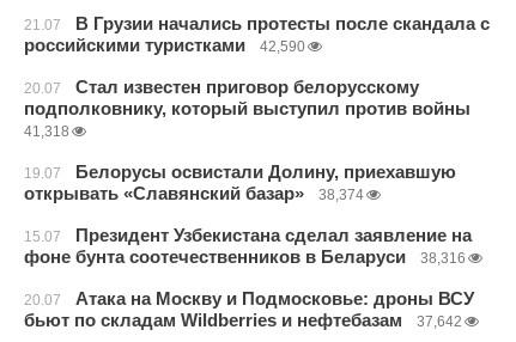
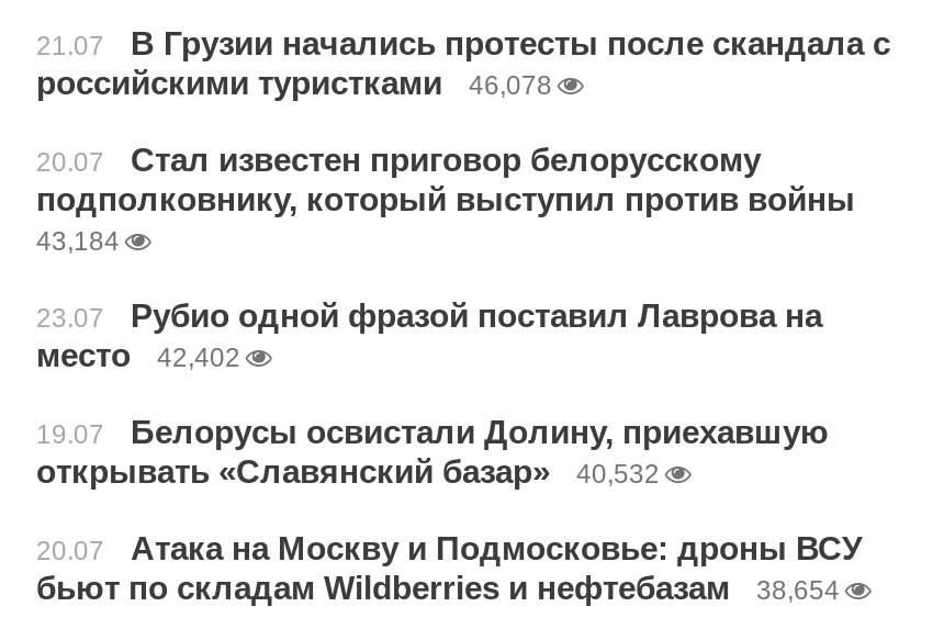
- российскими туристками 42,590
+ российскими туристками 46,078

- 41,318
+ 43,184
+ 23.07
+ Рубио одной фразой поставил Лаврова на
+ место
+ 42,402

moved down: 19.07 | Белорусы освистали Долину, приехавшую | открывать «Славянский базар»

- 38,374
- 15.07
- Президент Узбекистана сделал заявление на
- фоне бунта соотечественников в Беларуси
- 38,316
+ 40,532

- бьют по складам Wildberries и нефтебазам 37,642
+ бьют по складам Wildberries и нефтебазам 38,654
